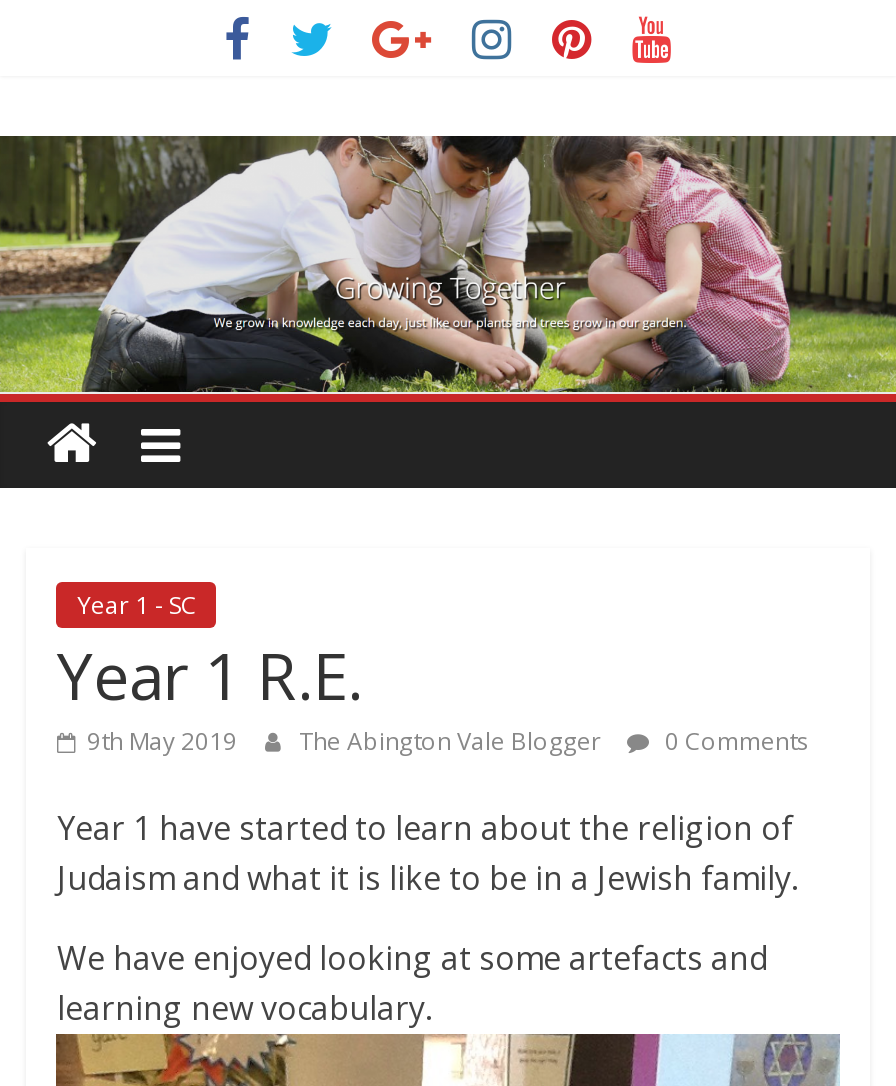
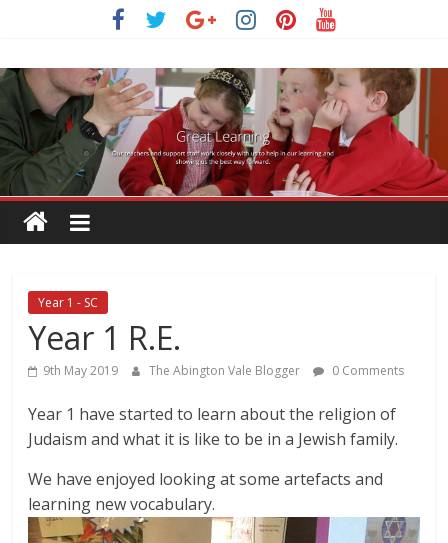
- [image]
+ [image]
